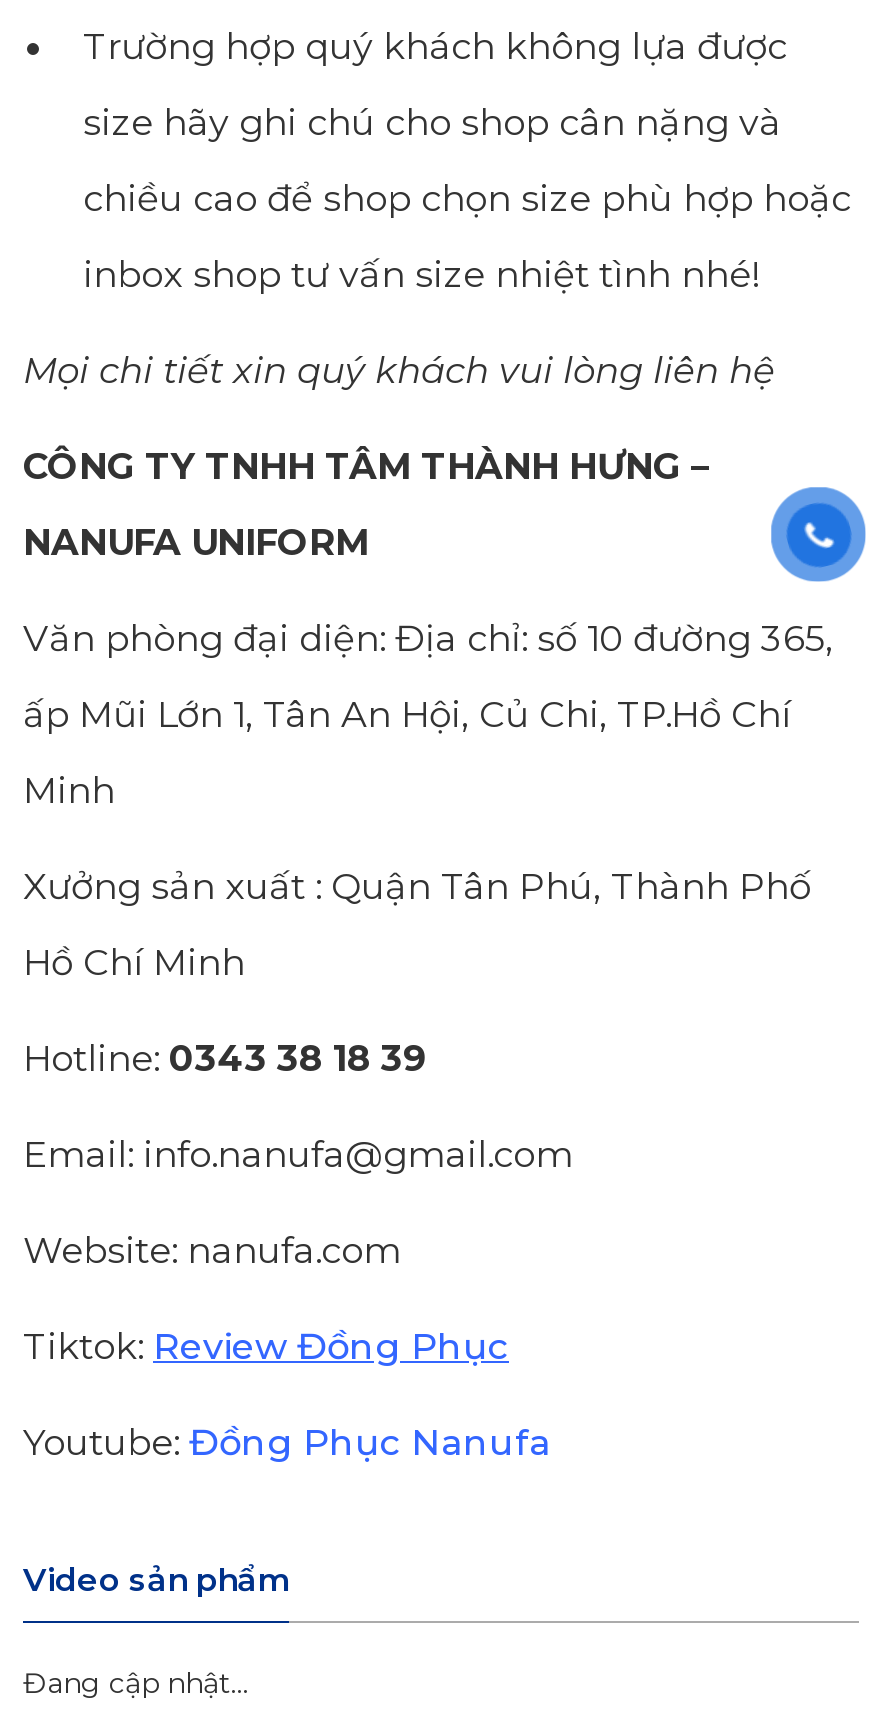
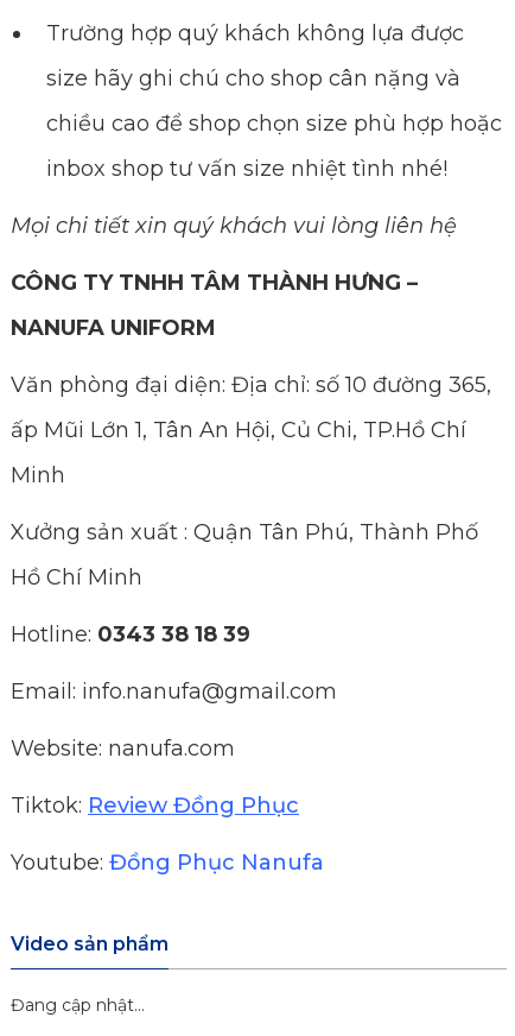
- [image]
